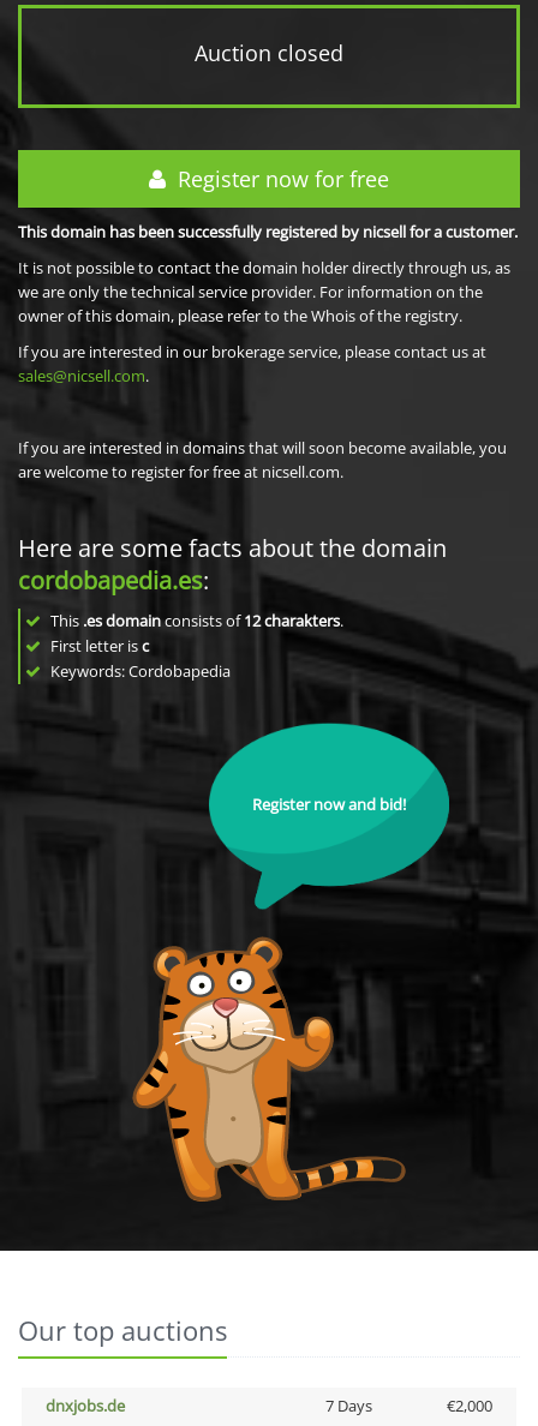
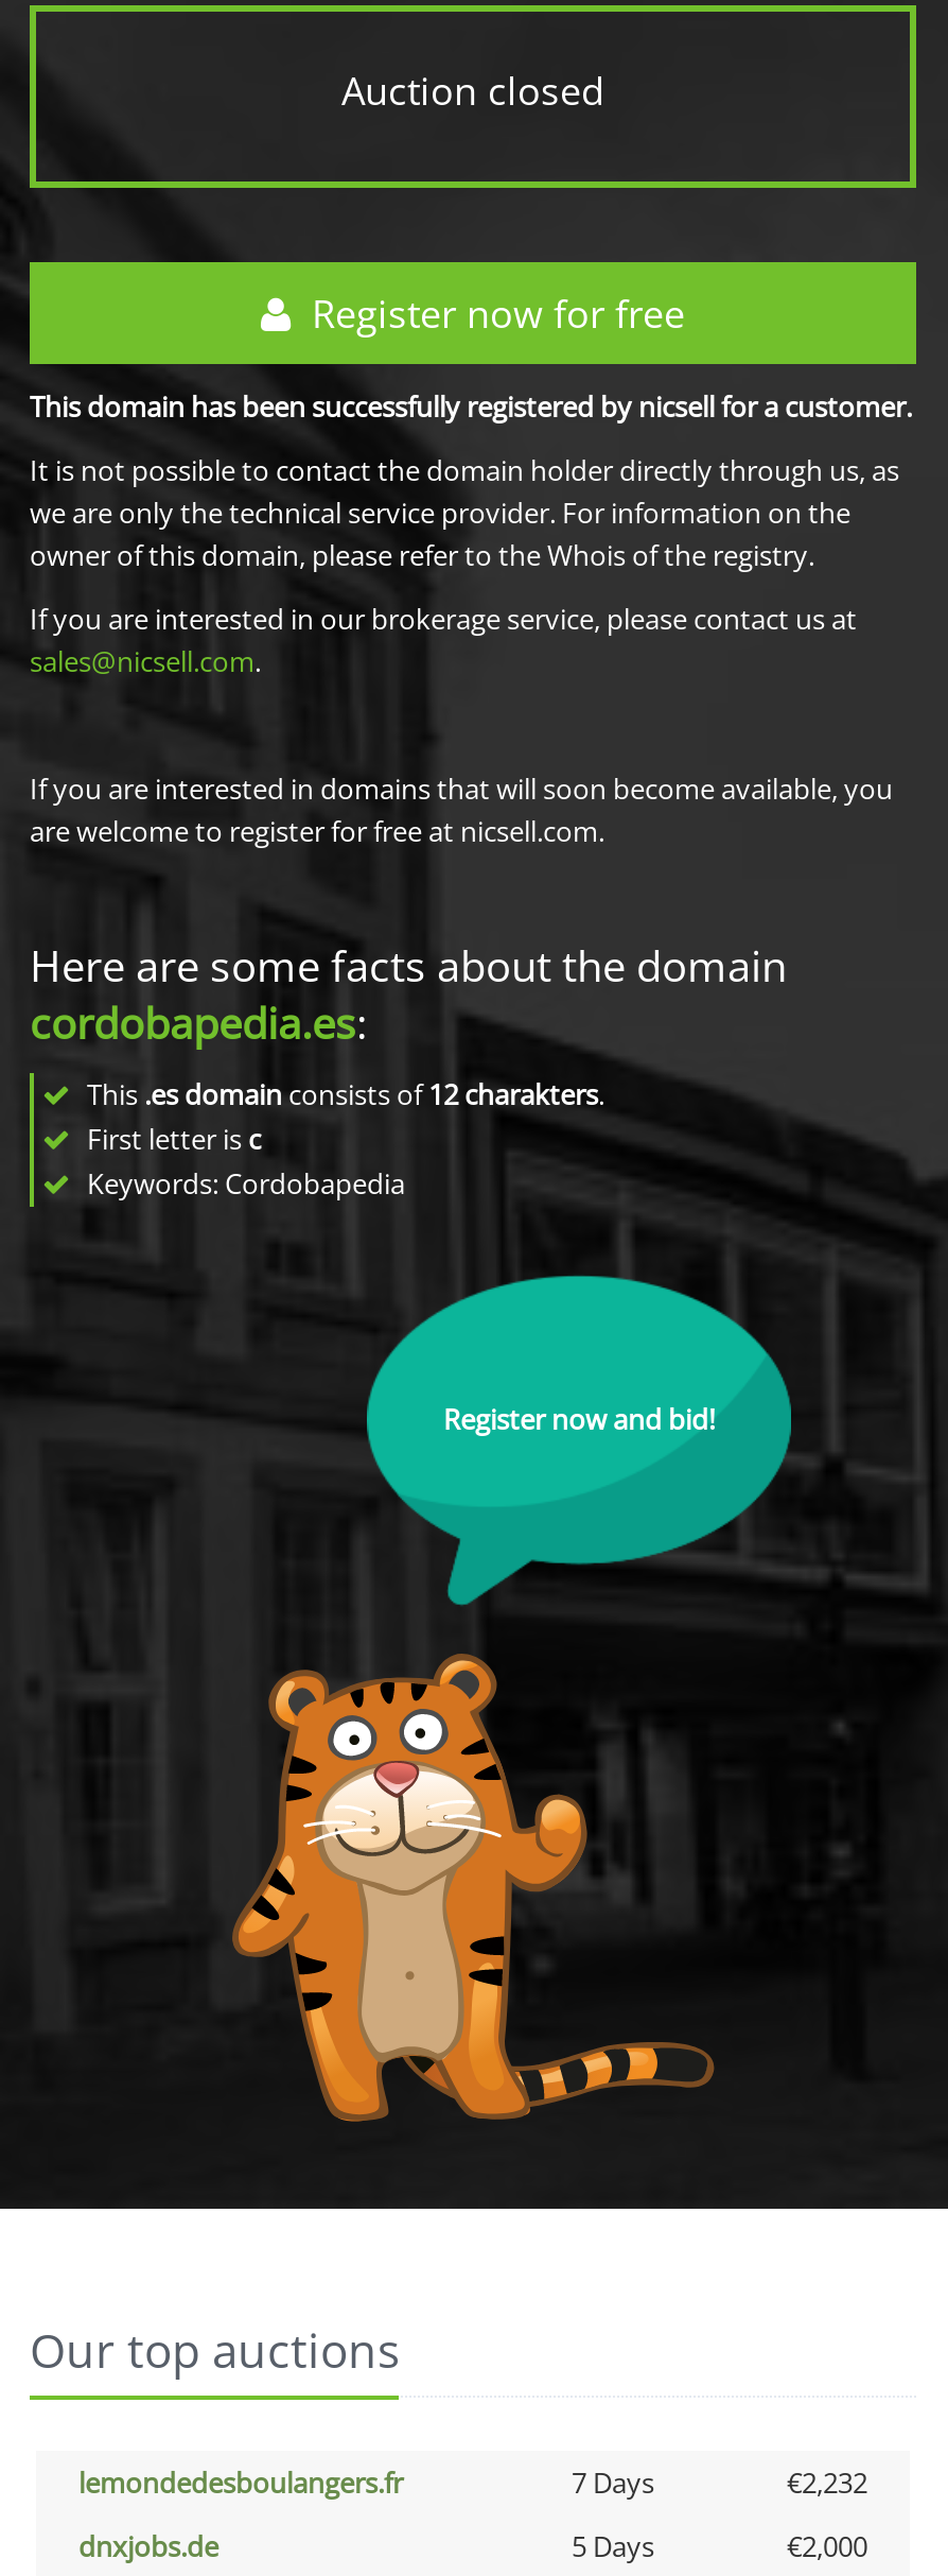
+ lemondedesboulangers.fr
+ 7 Days
+ €2,232

- 7 Days
+ 5 Days
